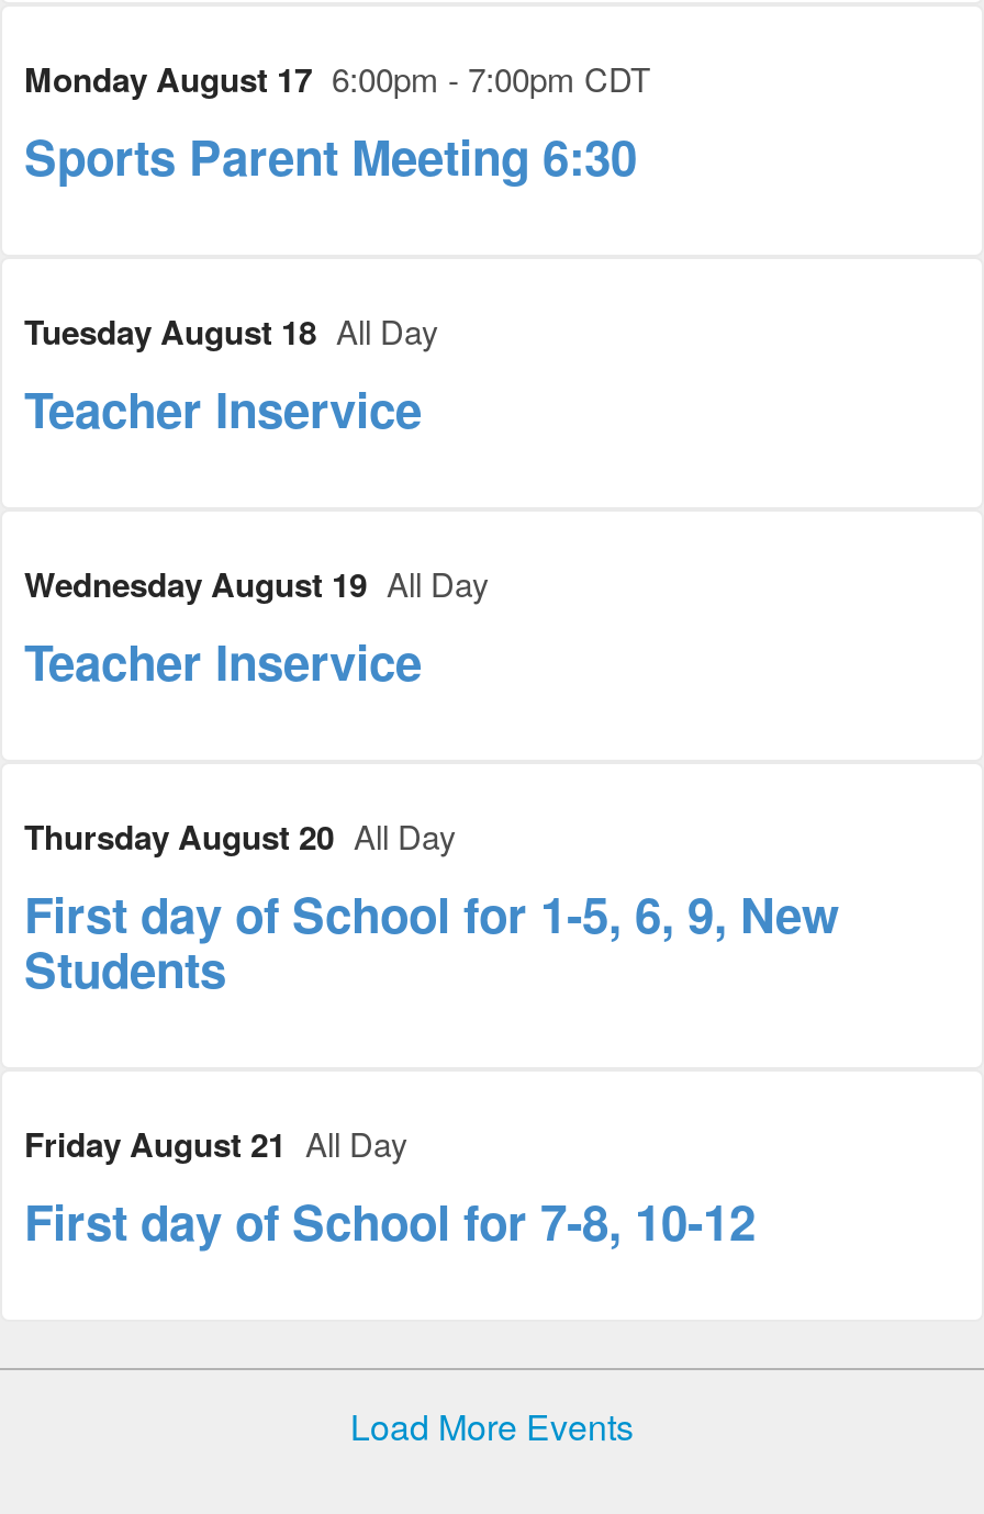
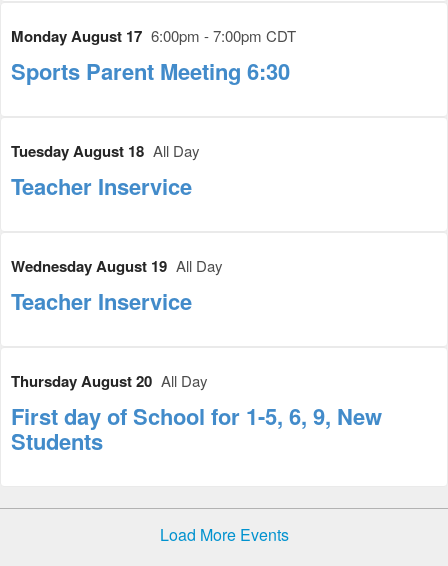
- Friday August 21 All Day
- First day of School for 7-8, 10-12
